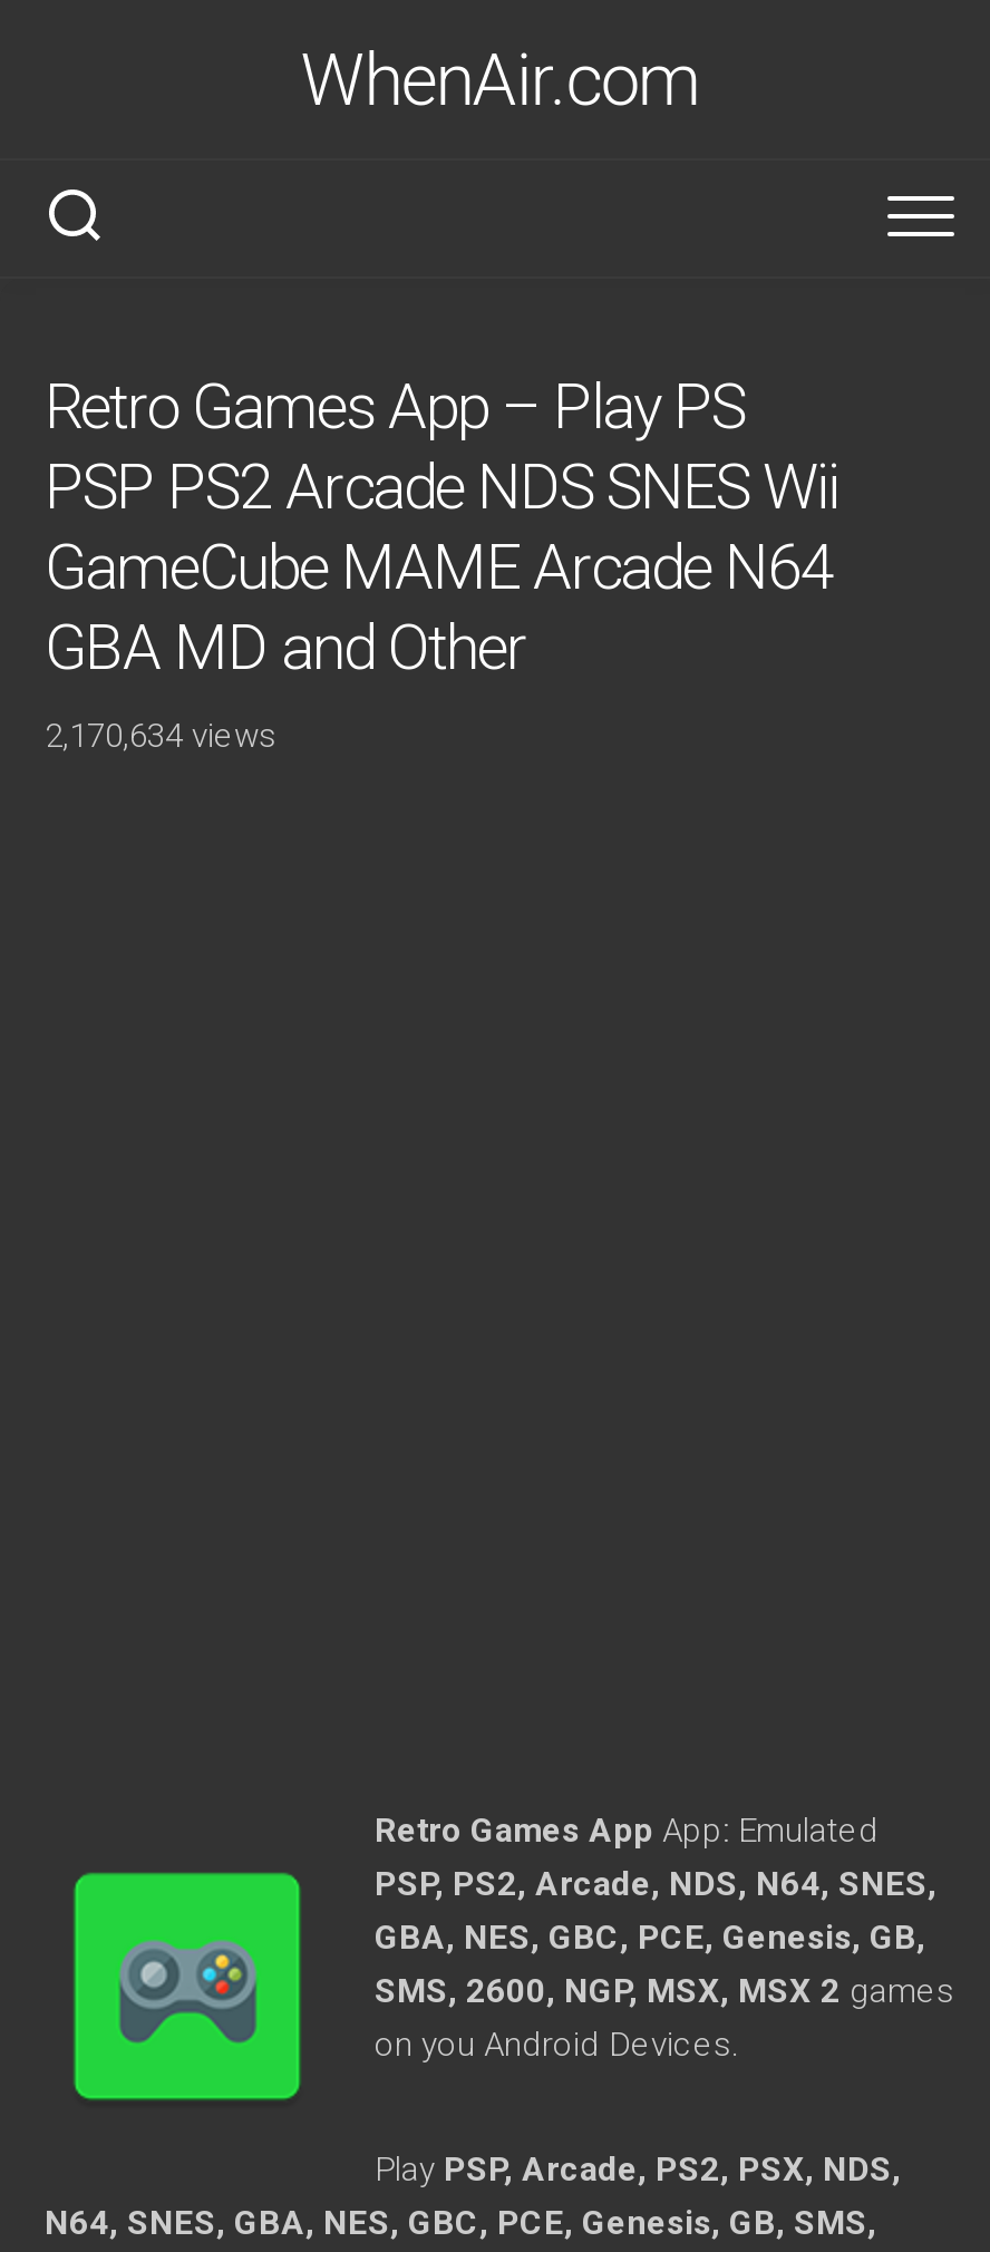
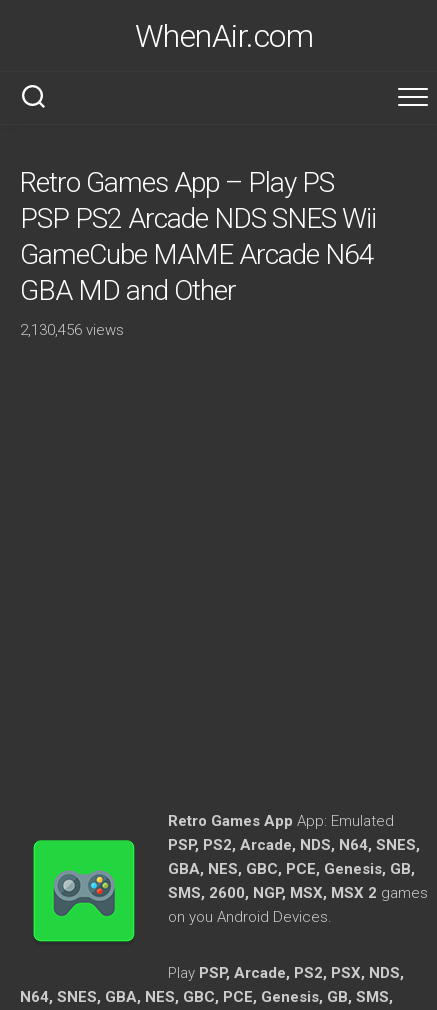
- 2,170,634 views
+ 2,130,456 views
